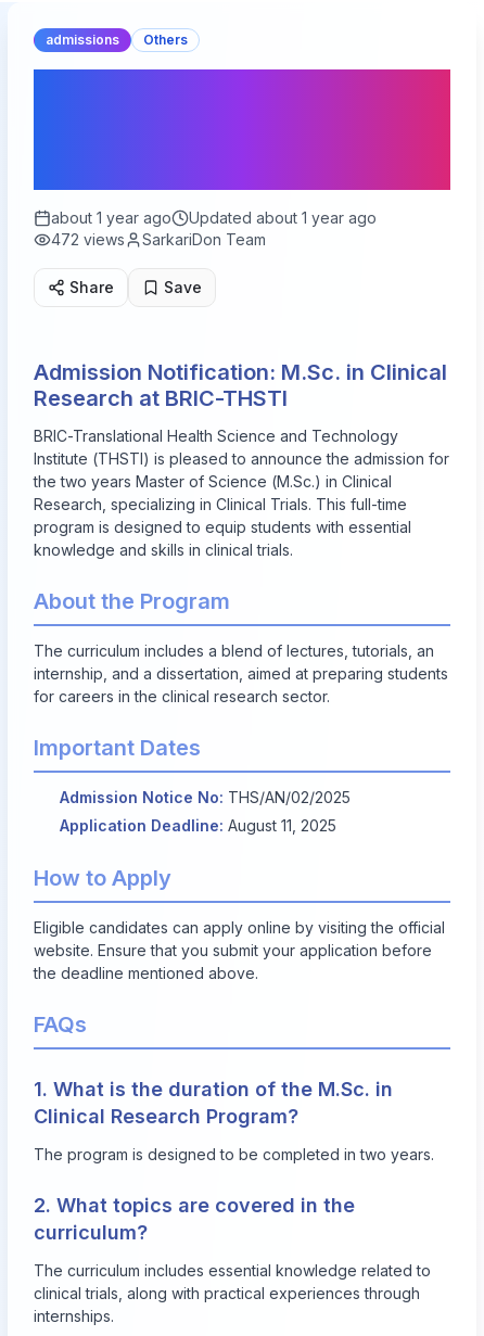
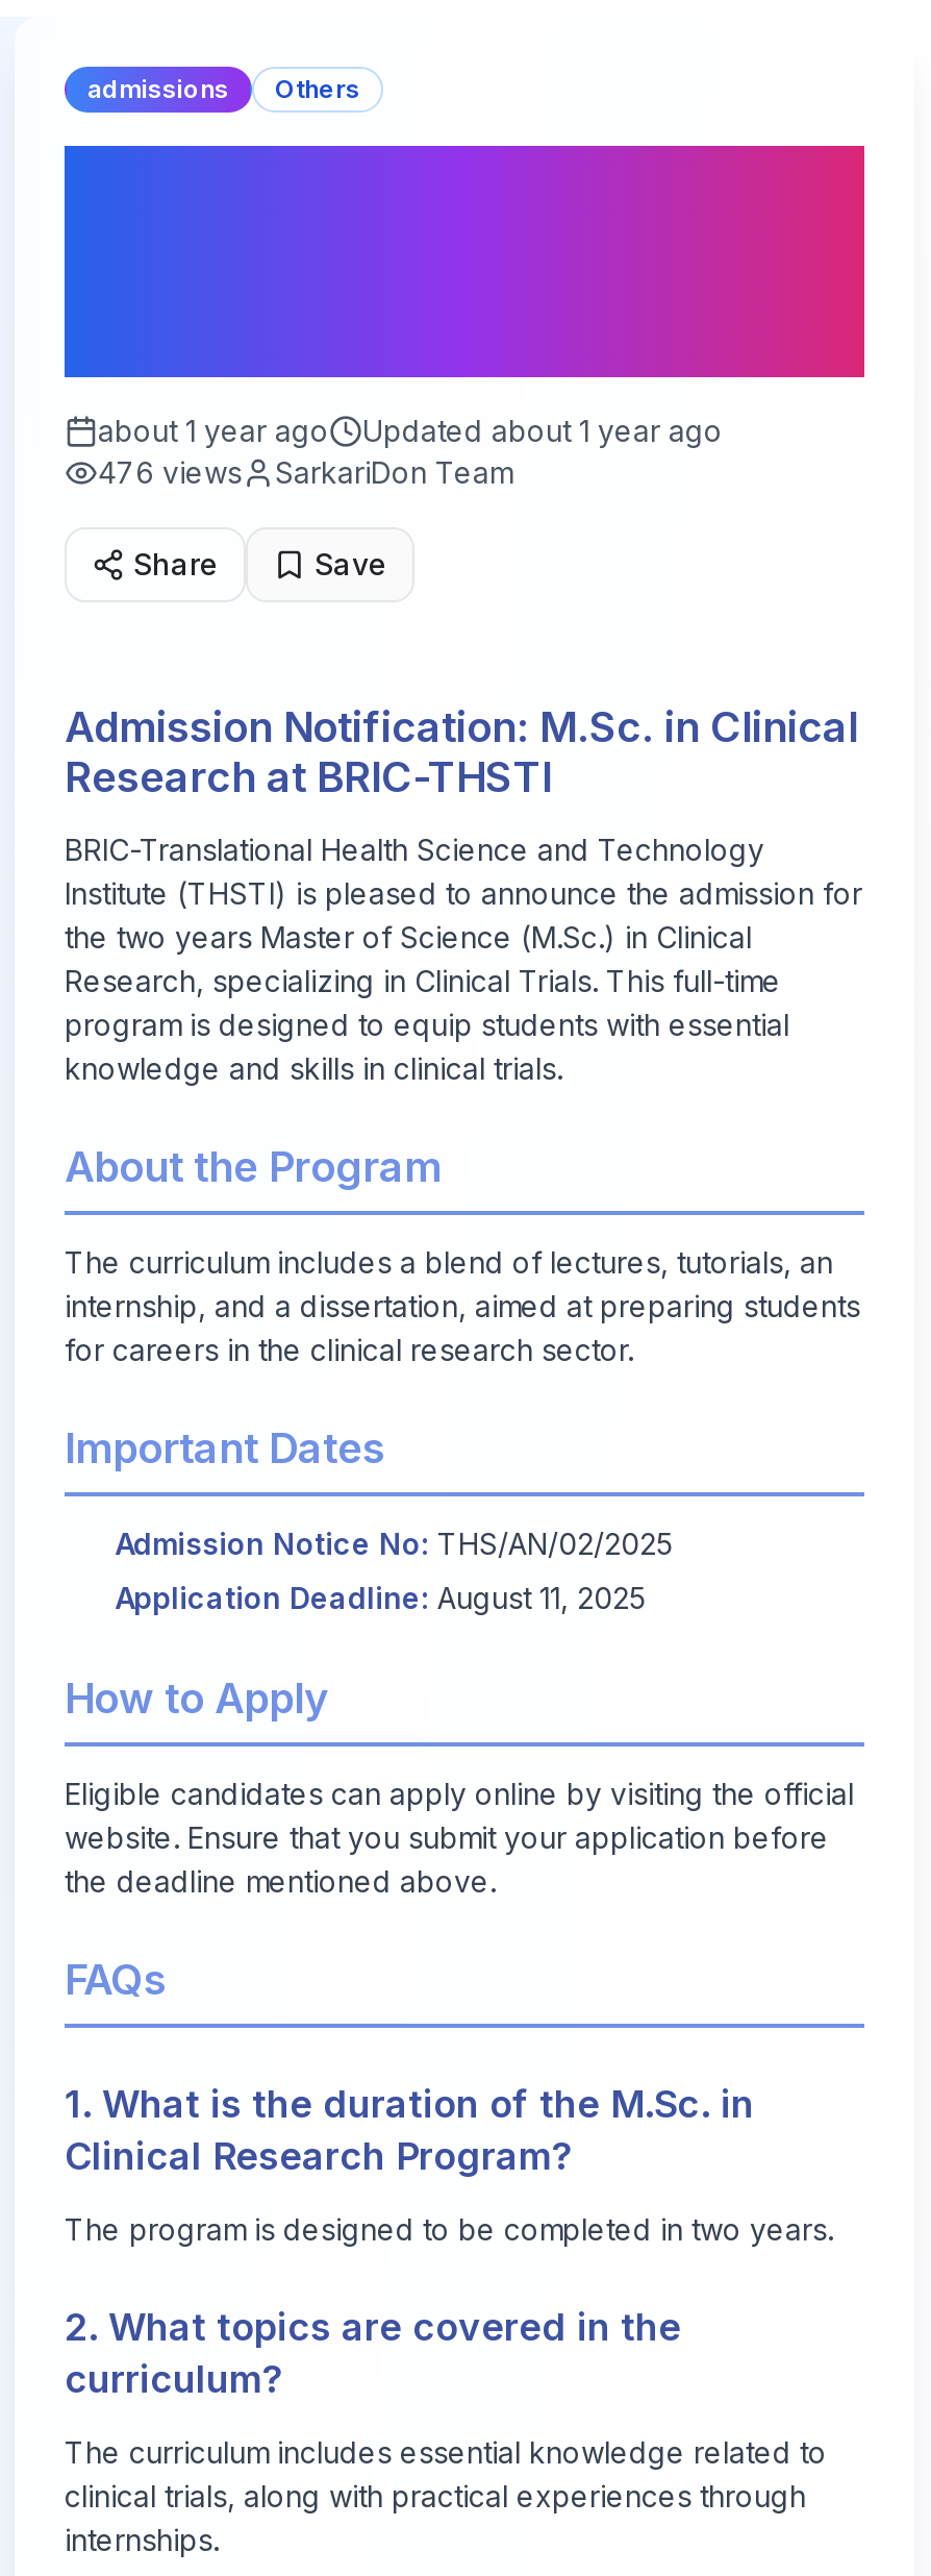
- 472 views SarkariDon Team
+ 476 views SarkariDon Team
